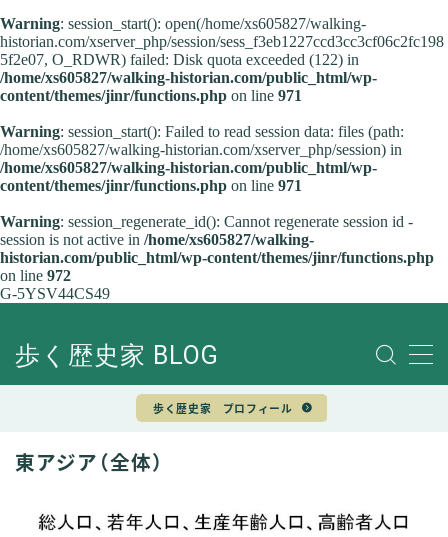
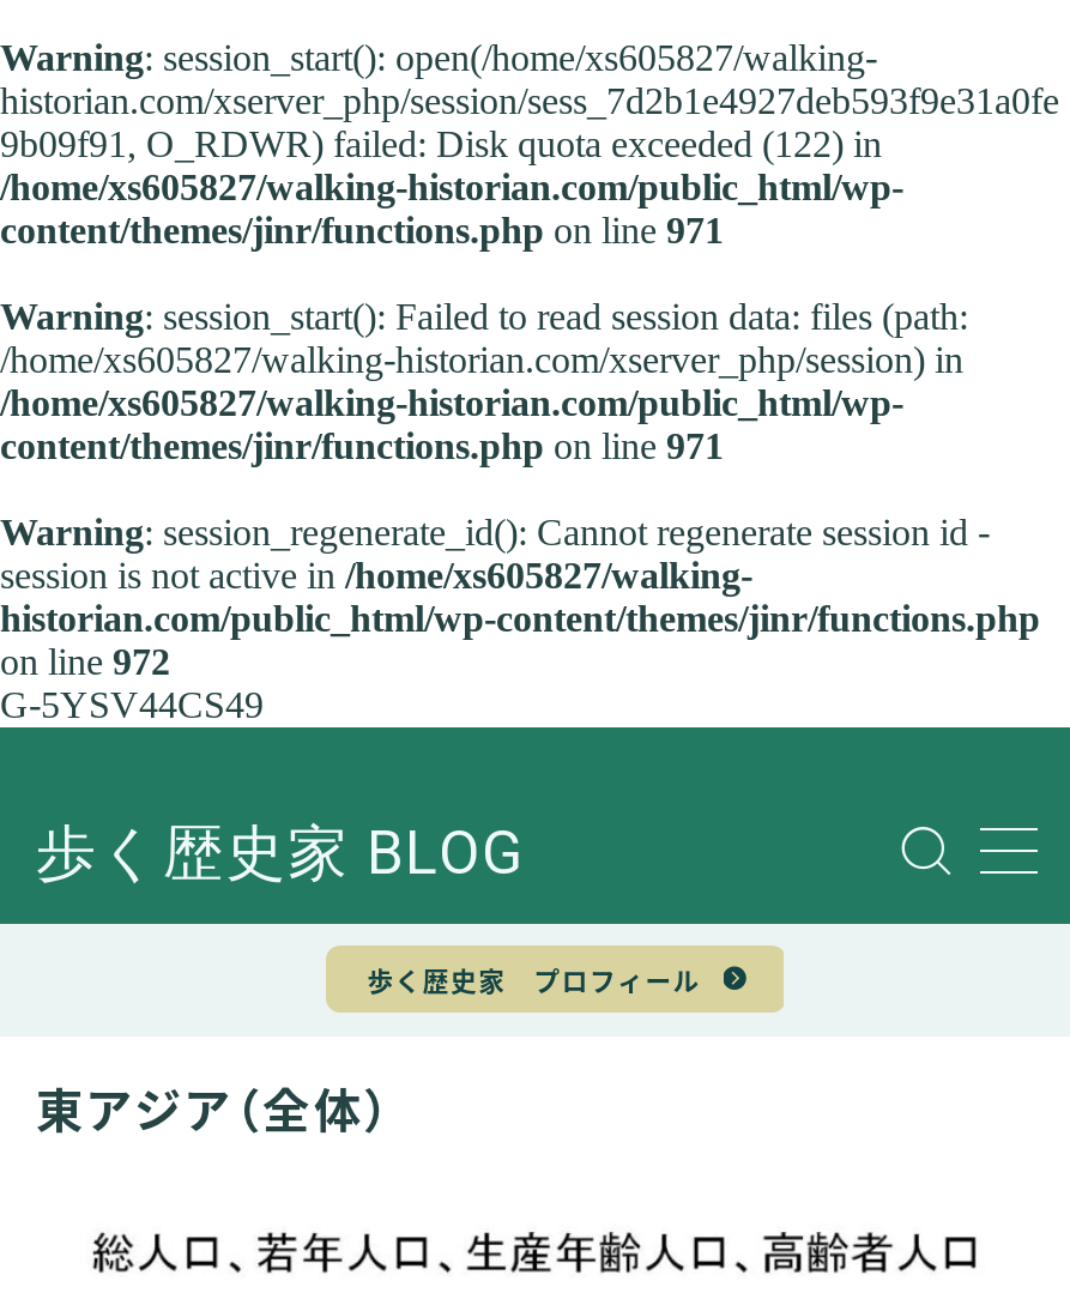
- historian.com/xserver_php/session/sess_f3eb1227ccd3cc3cf06c2fc198
- 5f2e07, O_RDWR) failed: Disk quota exceeded (122) in
+ historian.com/xserver_php/session/sess_7d2b1e4927deb593f9e31a0fe
+ 9b09f91, O_RDWR) failed: Disk quota exceeded (122) in
